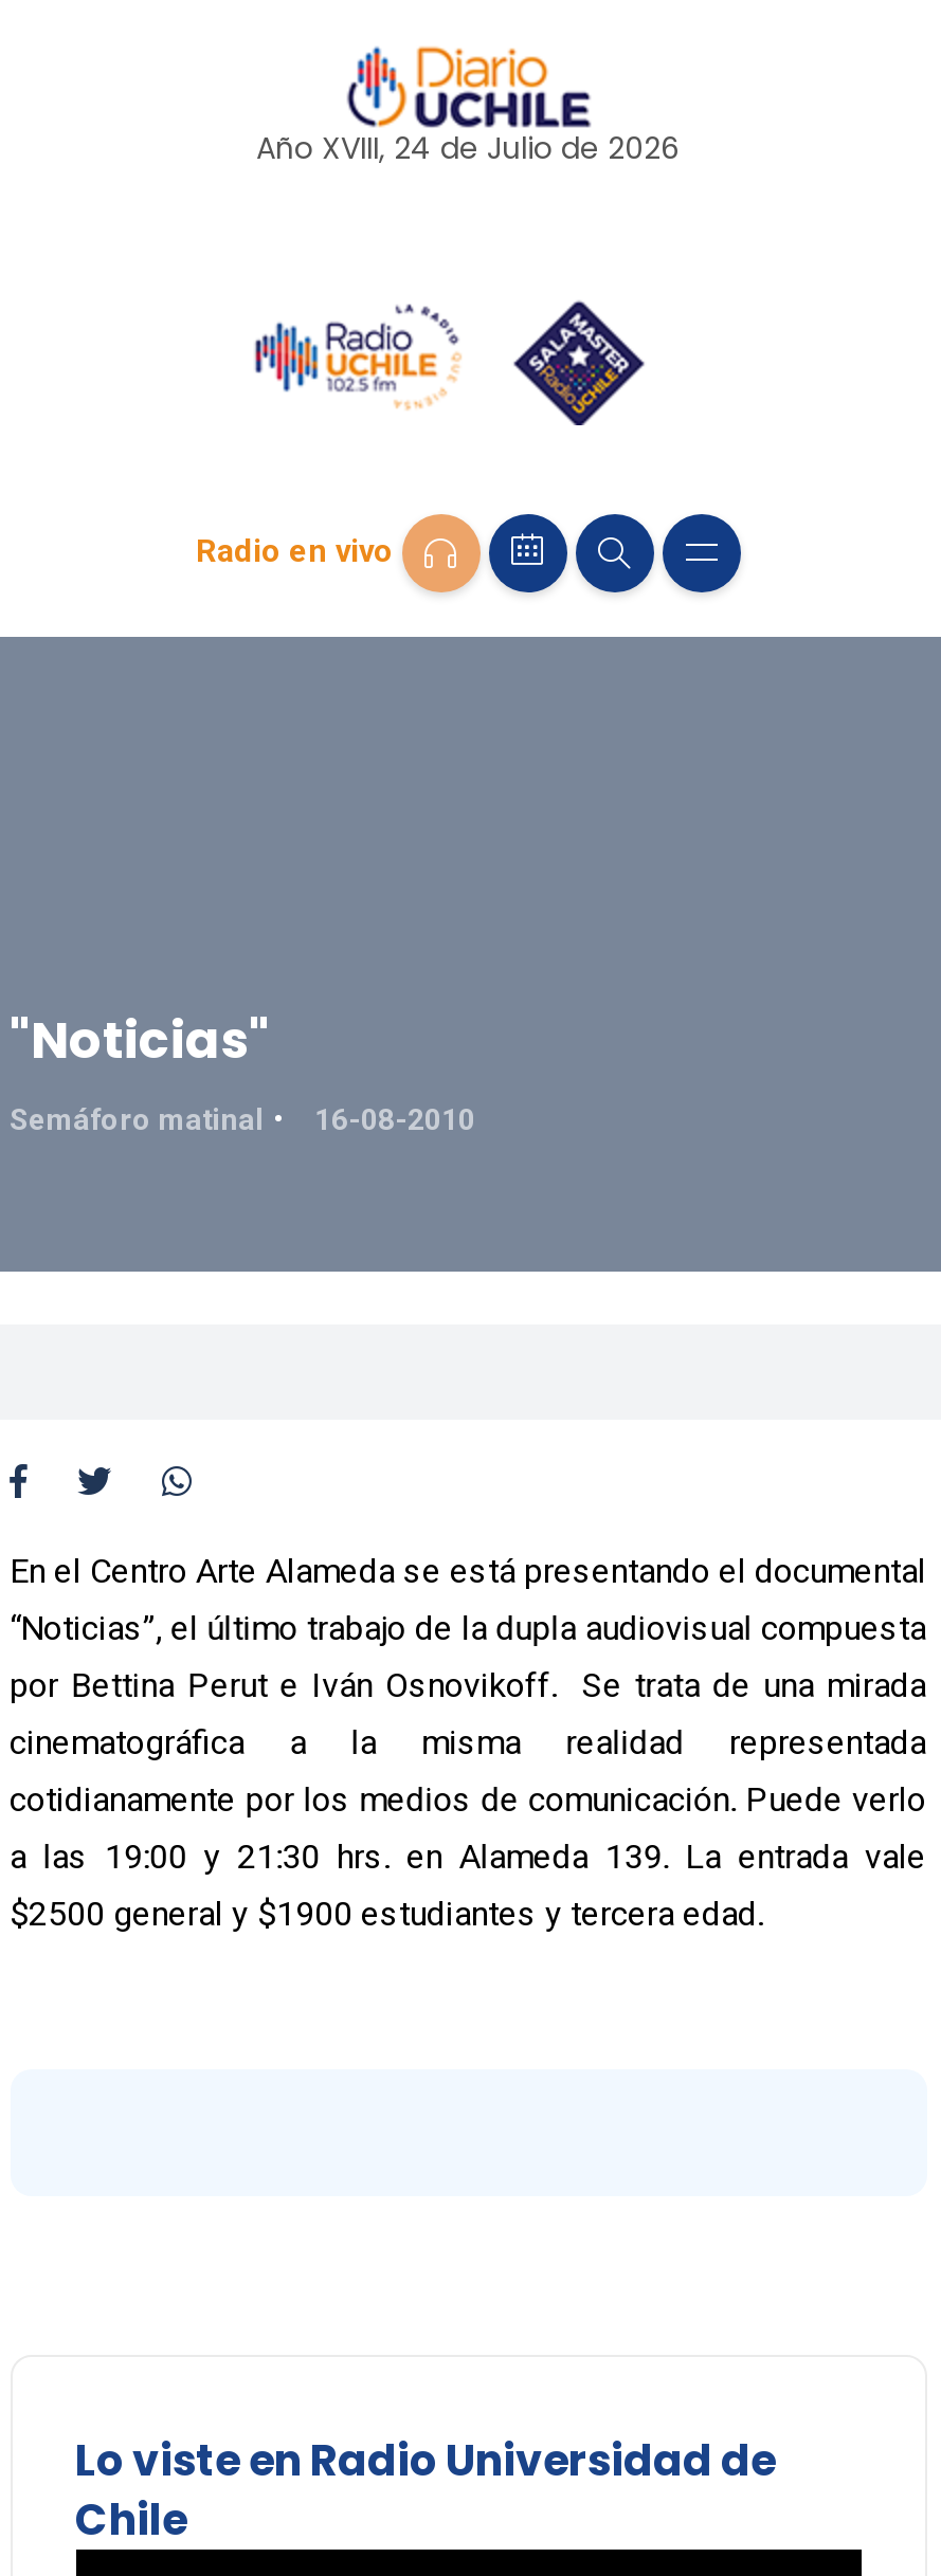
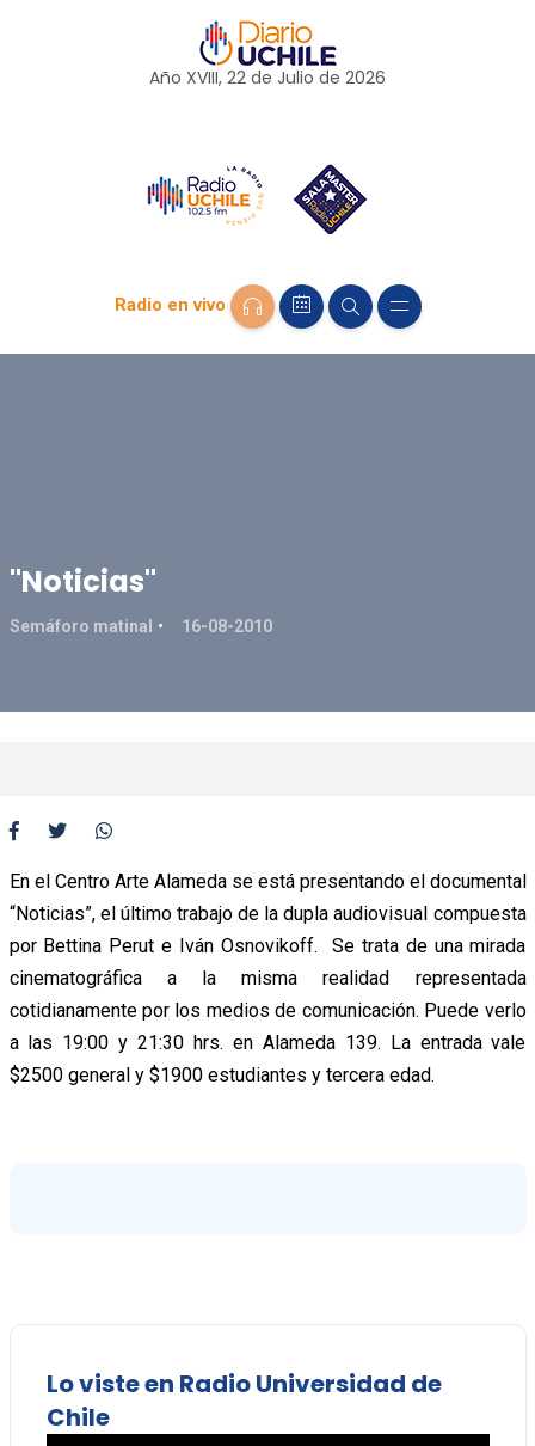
- Año XVIII, 24 de Juliode 2026
+ Año XVIII, 22 de Juliode 2026
